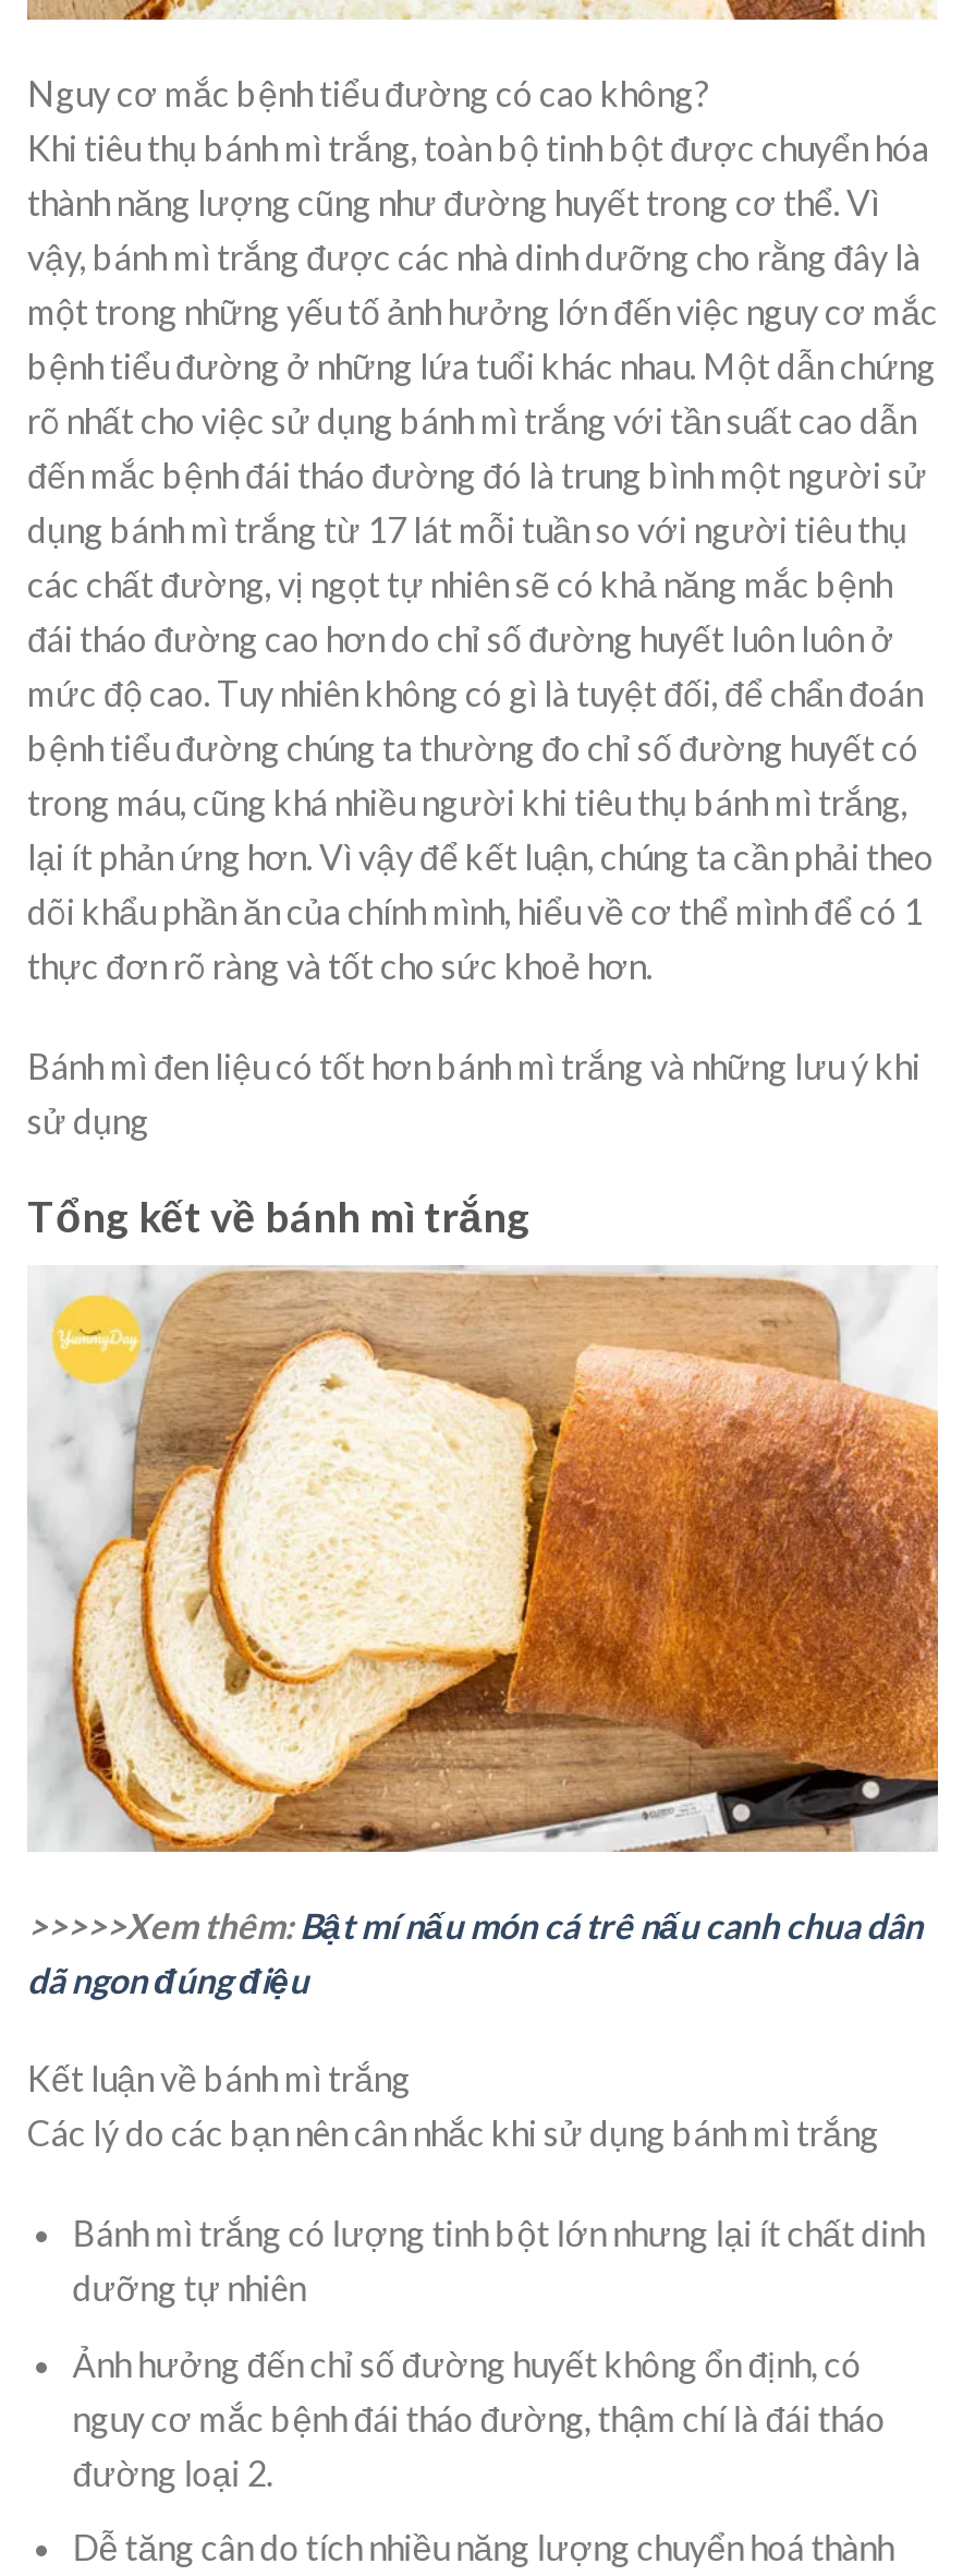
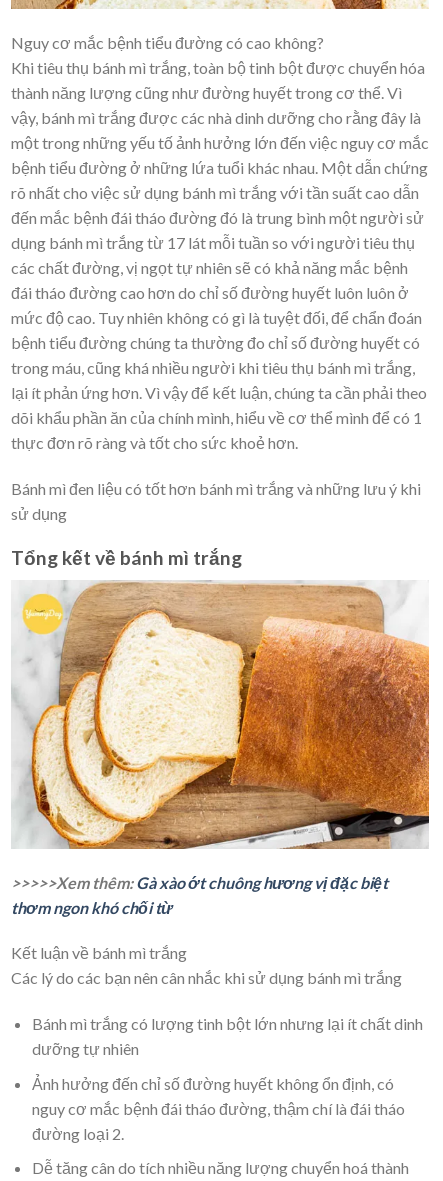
- >>>>>Xem thêm: Bật mí nấu món cá trê nấu canh chua dân
- dã ngon đúng điệu
+ >>>>>Xem thêm: Gà xào ớt chuông hương vị đặc biệt
+ thơm ngon khó chối từ
